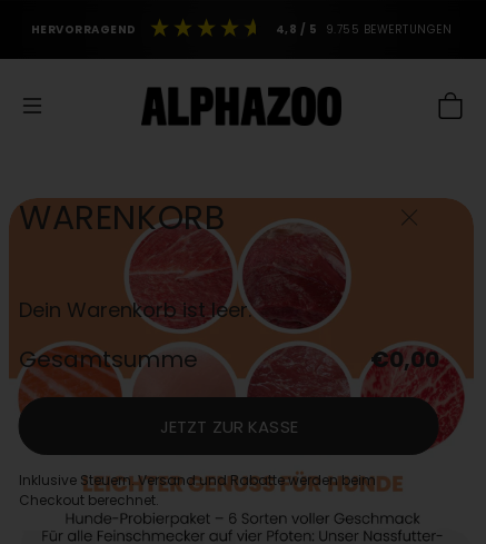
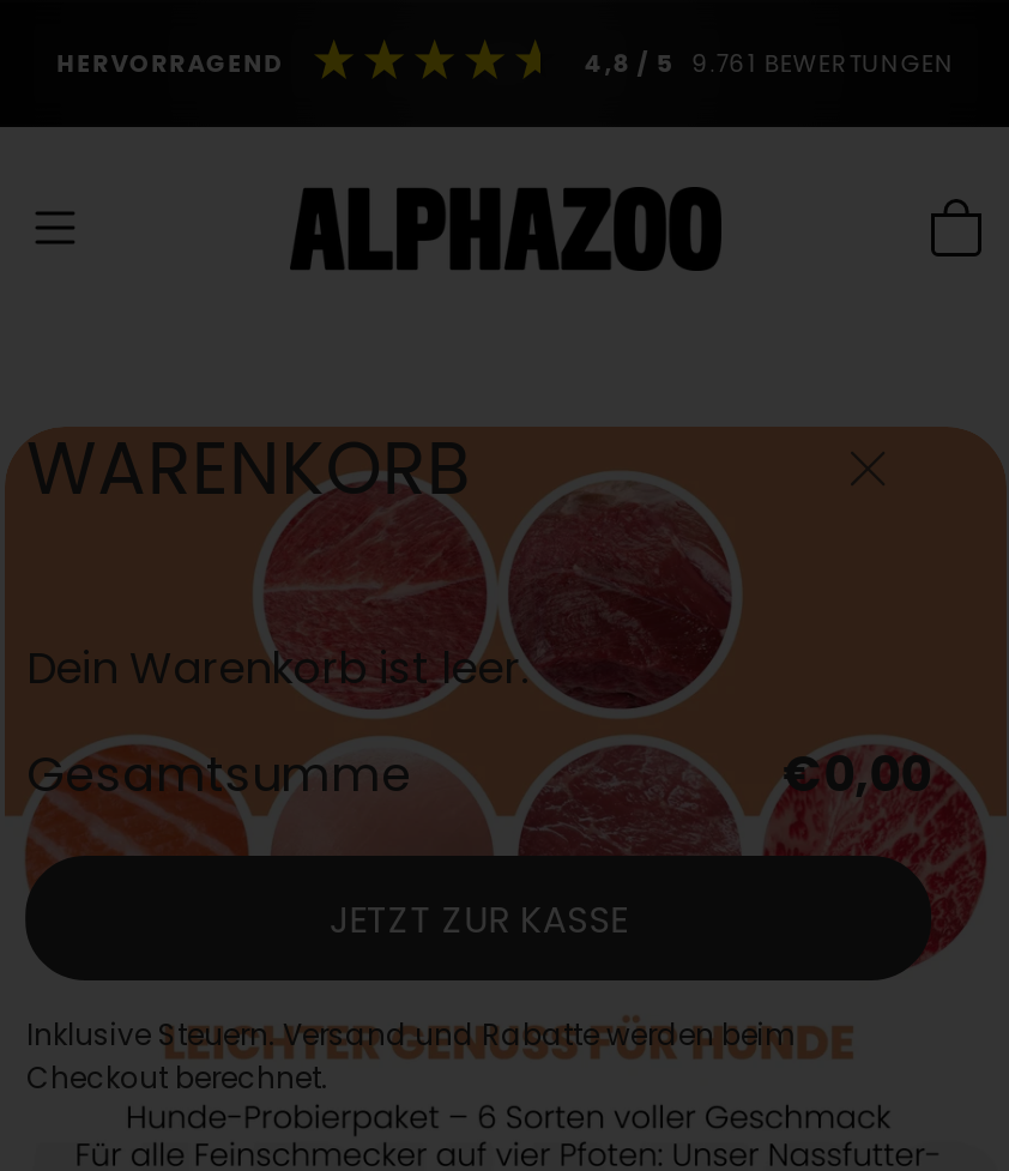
- 4,8 / 5 9.755 BEWERTUNGEN
+ 4,8 / 5 9.761 BEWERTUNGEN
